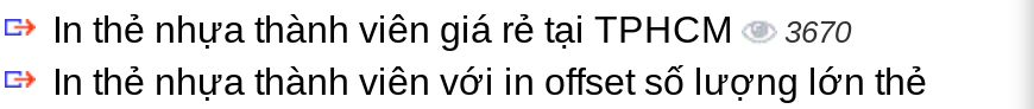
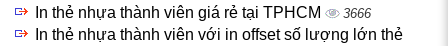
- In thẻ nhựa thành viên giá rẻ tại TPHCM 3670
+ In thẻ nhựa thành viên giá rẻ tại TPHCM 3666
